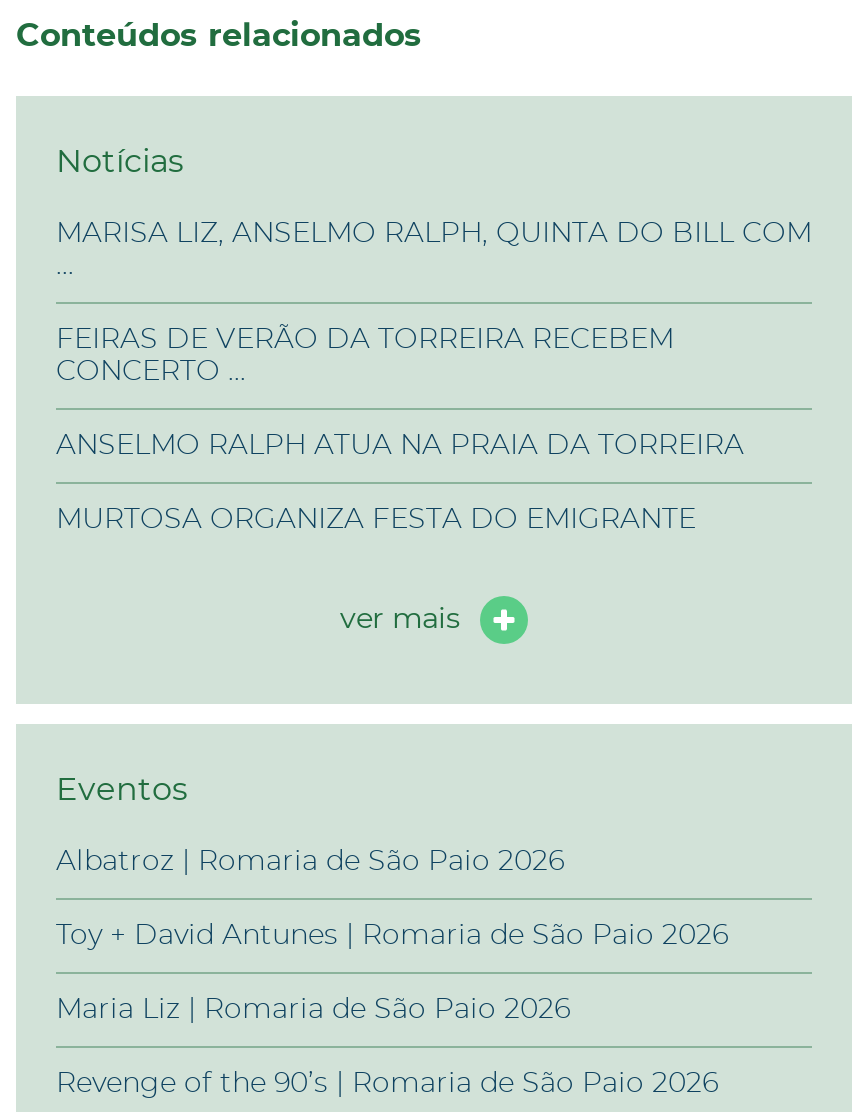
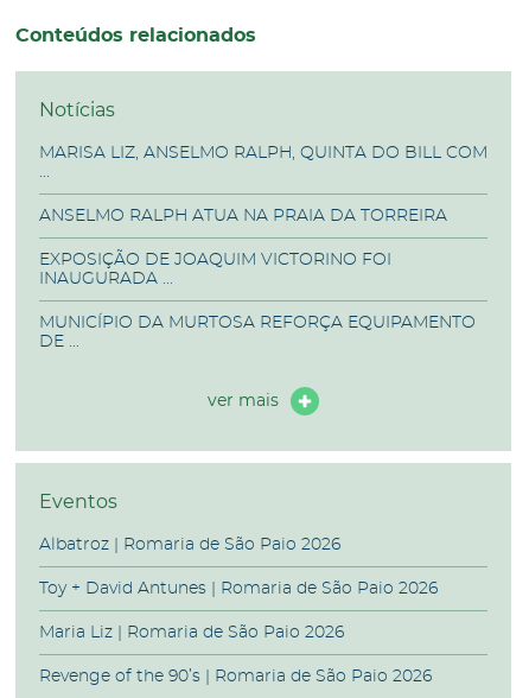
- FEIRAS DE VERÃO DA TORREIRA RECEBEM
- CONCERTO ...

moved up: ANSELMO RALPH ATUA NA PRAIA DA TORREIRA

- MURTOSA ORGANIZA FESTA DO EMIGRANTE
+ EXPOSIÇÃO DE JOAQUIM VICTORINO FOI
+ INAUGURADA ...
+ MUNICÍPIO DA MURTOSA REFORÇA EQUIPAMENTO
+ DE ...
